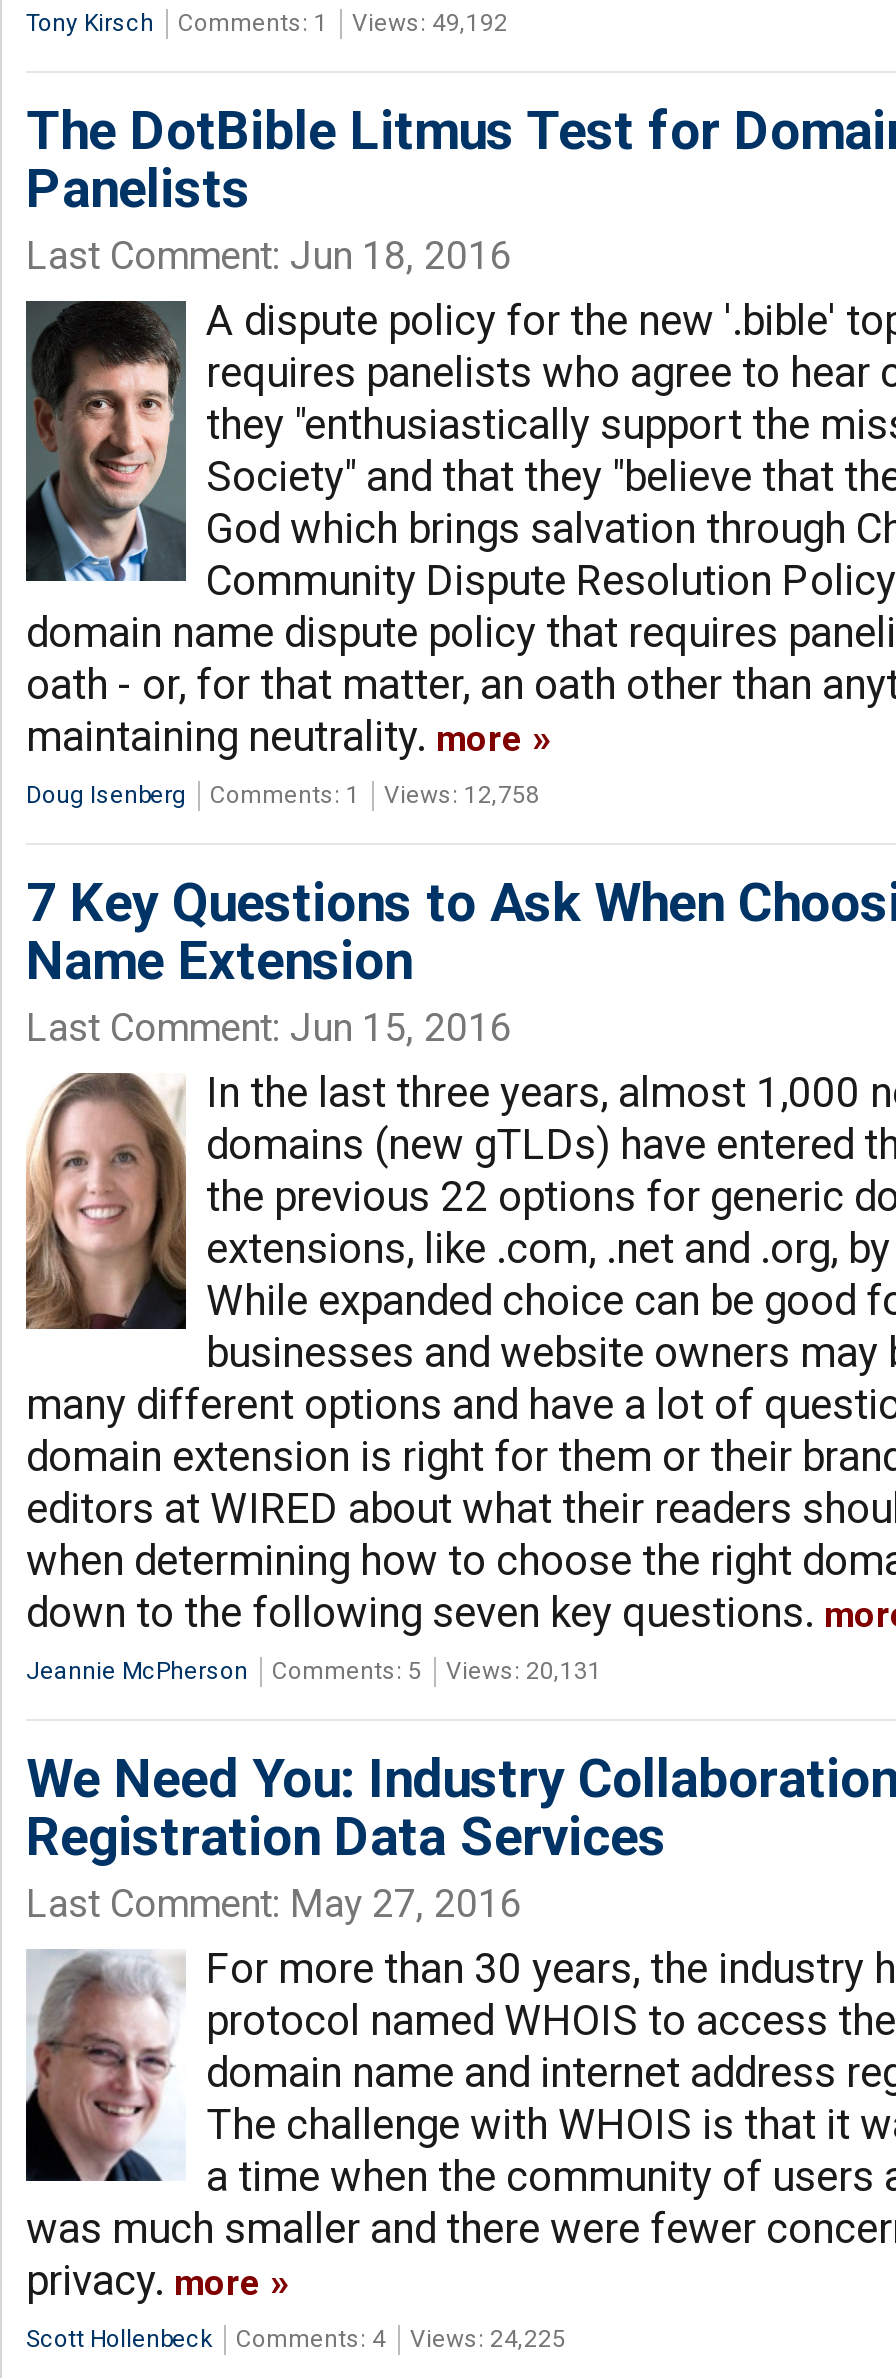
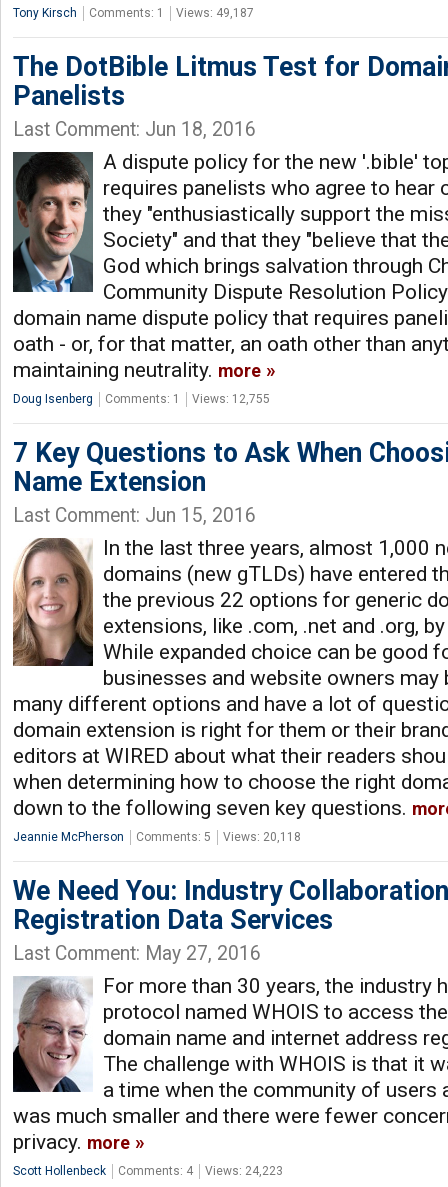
- Tony Kirsch Comments: 1 Views: 49,192
+ Tony Kirsch Comments: 1 Views: 49,187

- Doug Isenberg Comments: 1 Views: 12,758
+ Doug Isenberg Comments: 1 Views: 12,755

- Jeannie McPherson Comments: 5 Views: 20,131
+ Jeannie McPherson Comments: 5 Views: 20,118

- Scott Hollenbeck Comments: 4 Views: 24,225
+ Scott Hollenbeck Comments: 4 Views: 24,223
